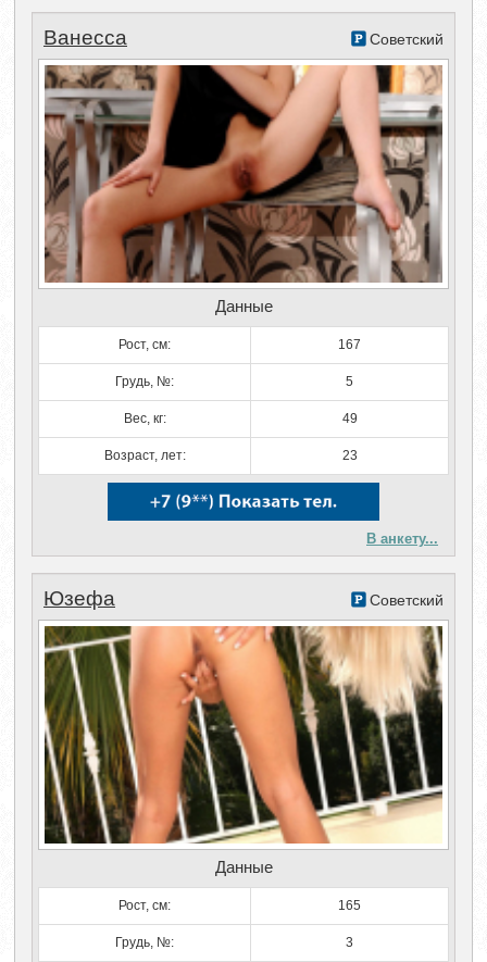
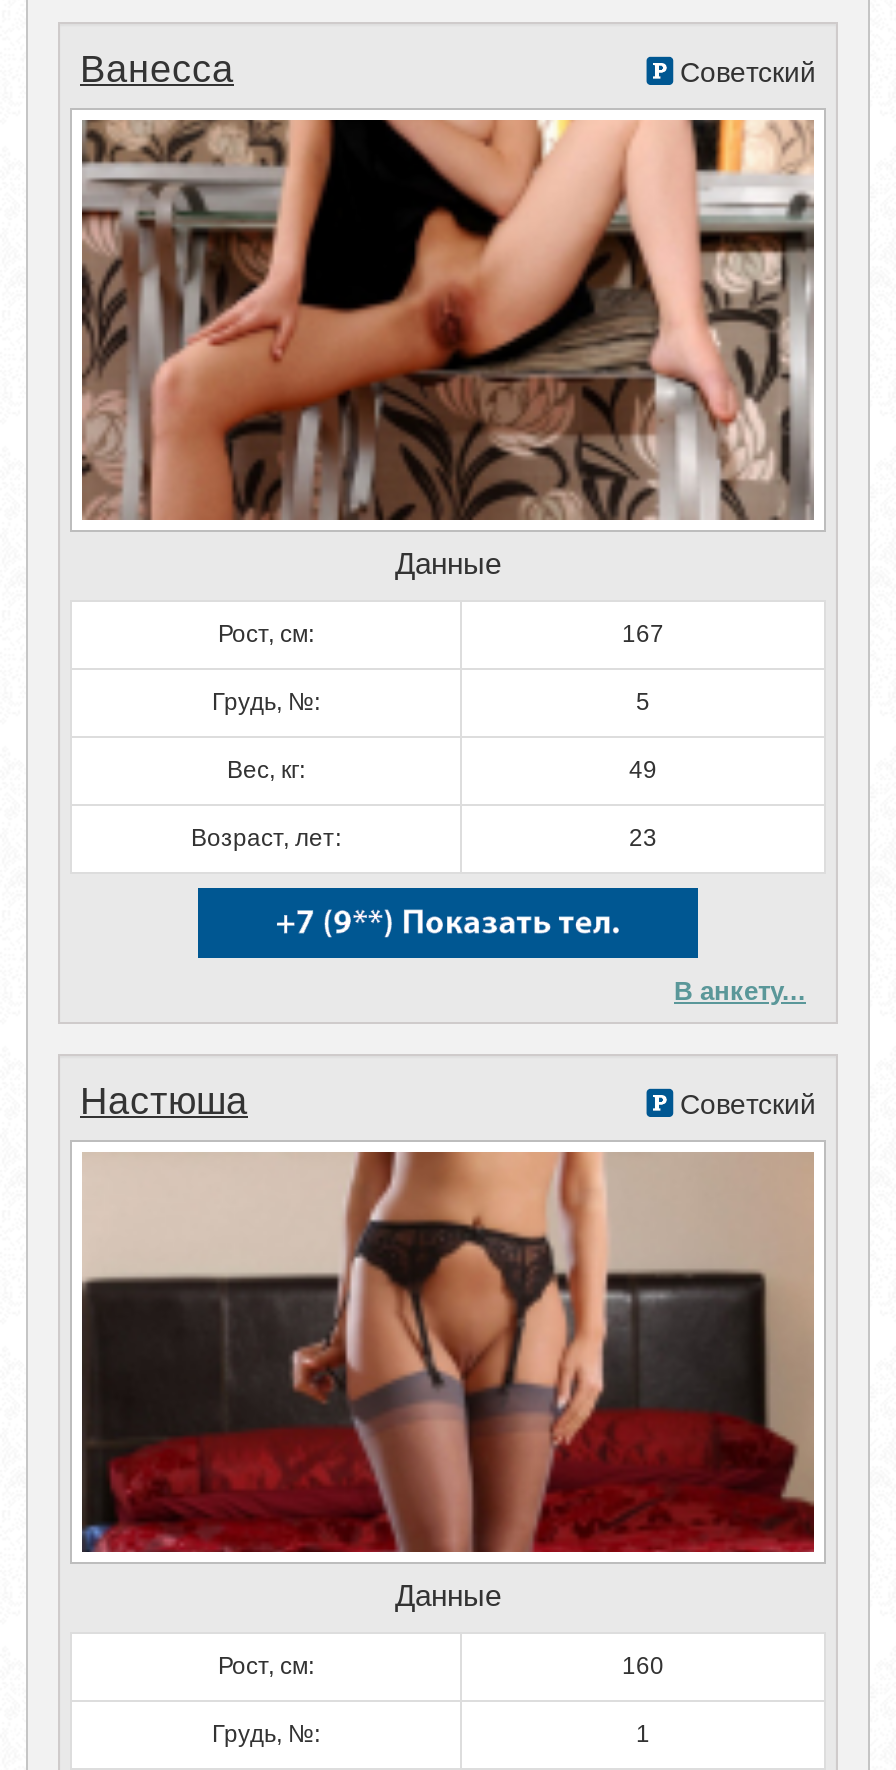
- Юзефа
+ Настюша

- [image]
+ [image]

- 165
+ 160

- 3
+ 1
